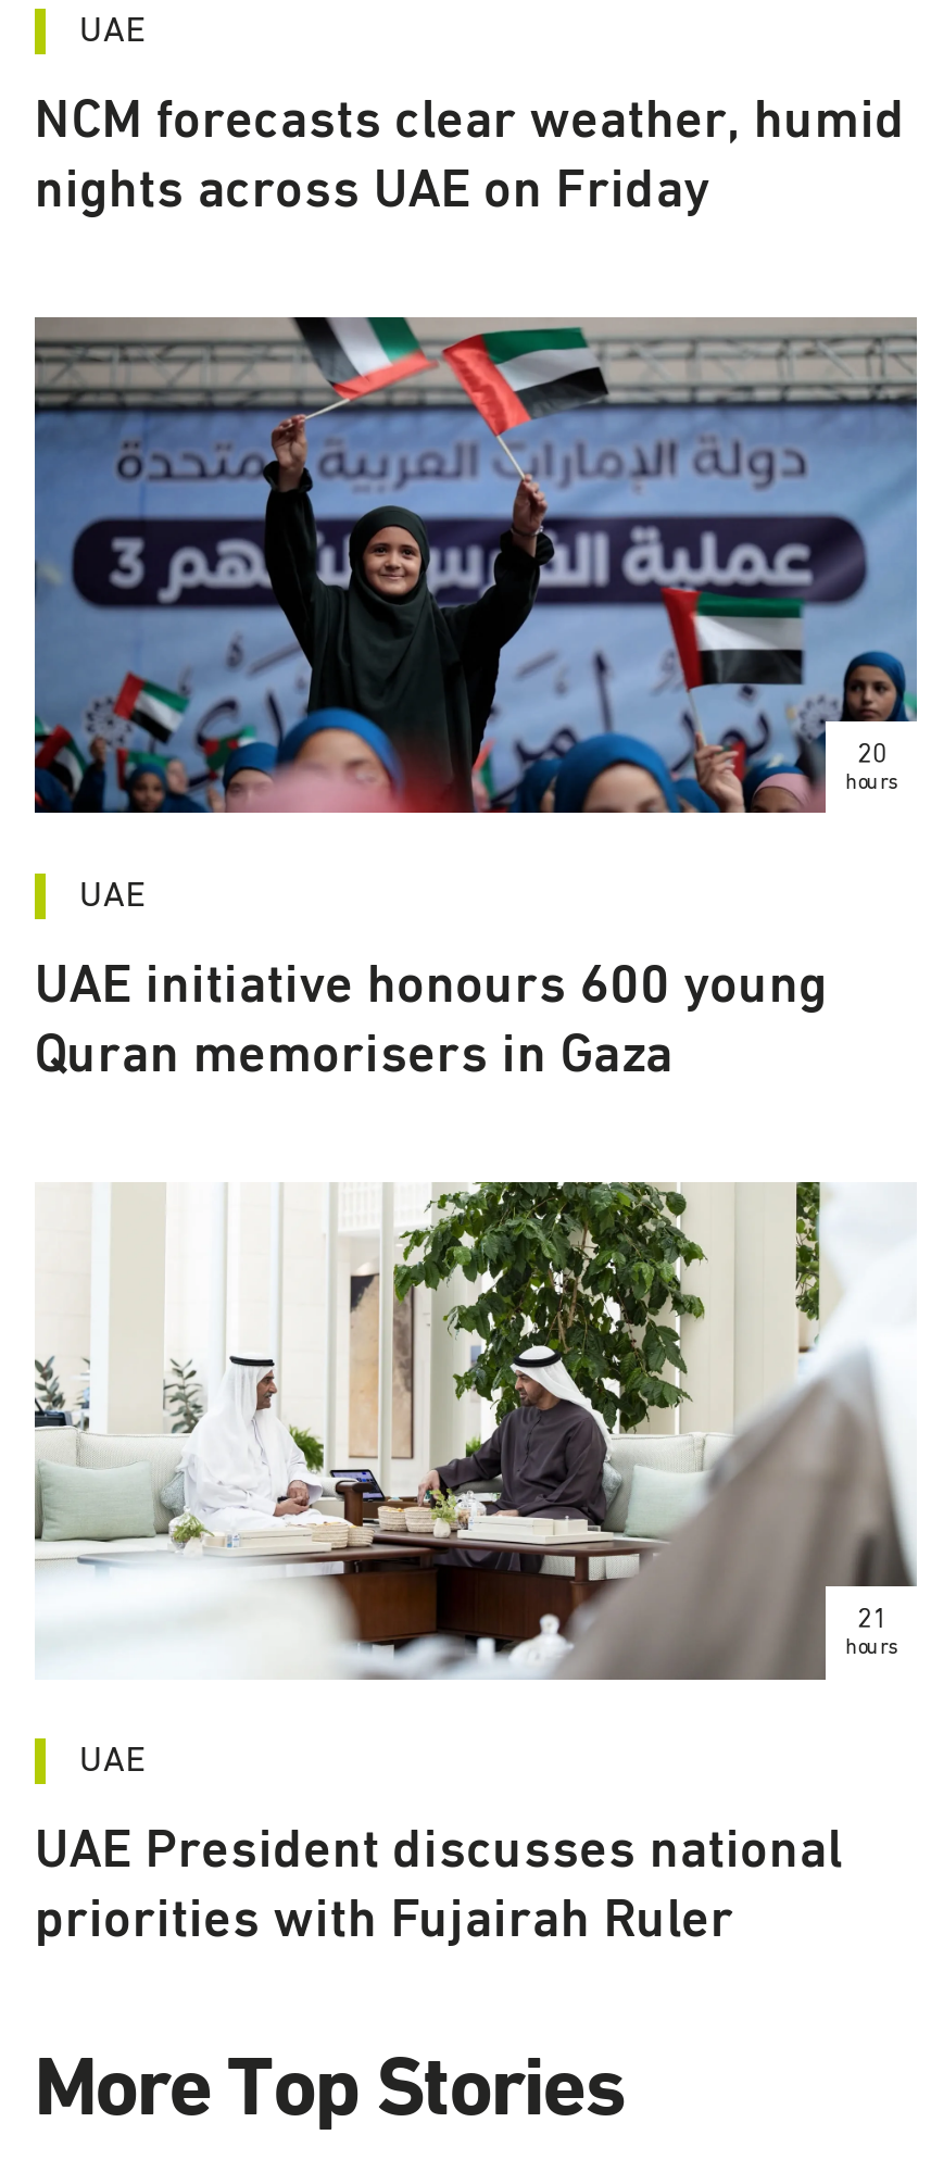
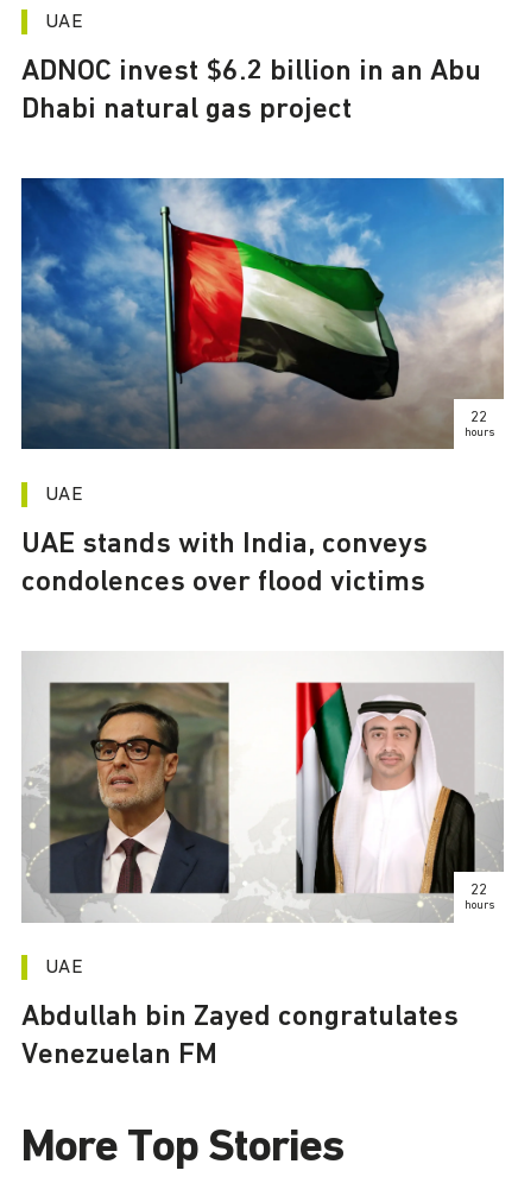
- NCM forecasts clear weather, humid
- nights across UAE on Friday
+ ADNOC invest $6.2 billion in an Abu
+ Dhabi natural gas project

- [image]
- 20
+ [image]
+ 22

- UAE initiative honours 600 young
- Quran memorisers in Gaza
+ UAE stands with India, conveys
+ condolences over flood victims

- [image]
- 21
+ [image]
+ 22

- UAE President discusses national
- priorities with Fujairah Ruler
+ Abdullah bin Zayed congratulates
+ Venezuelan FM
